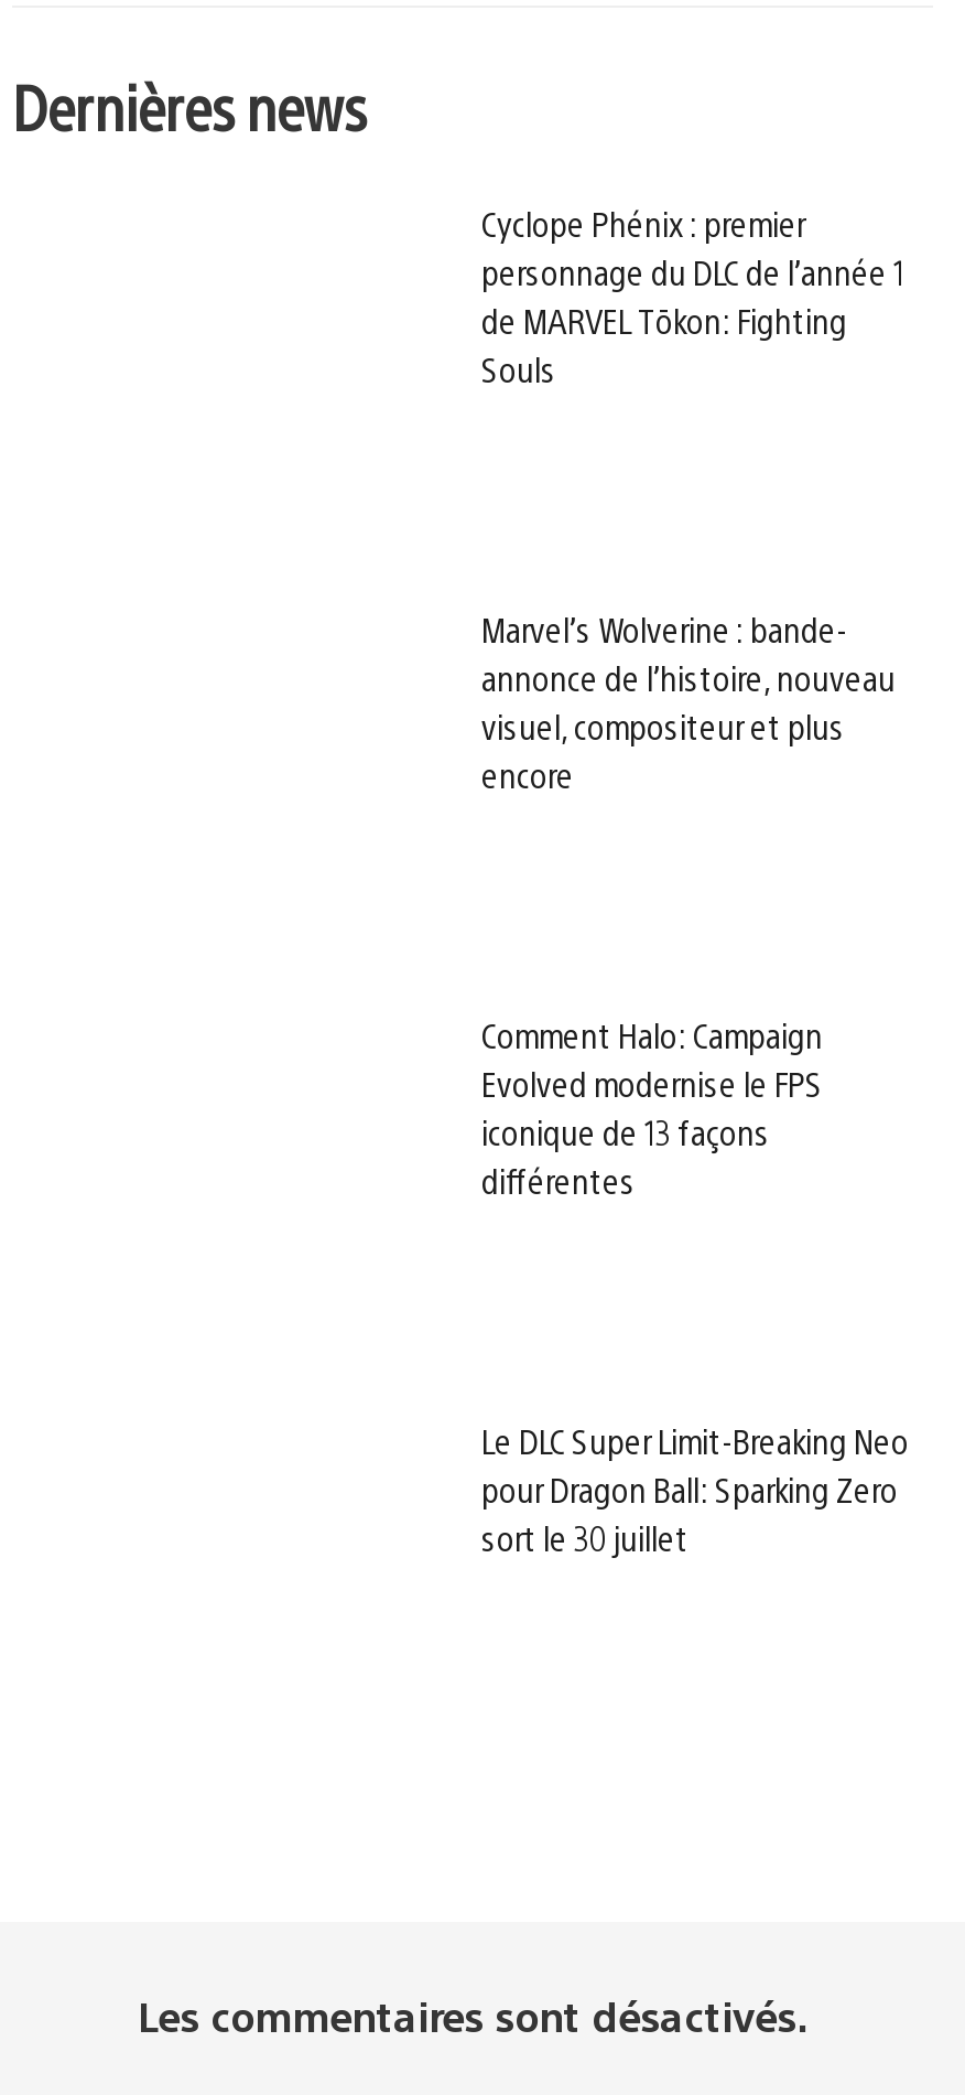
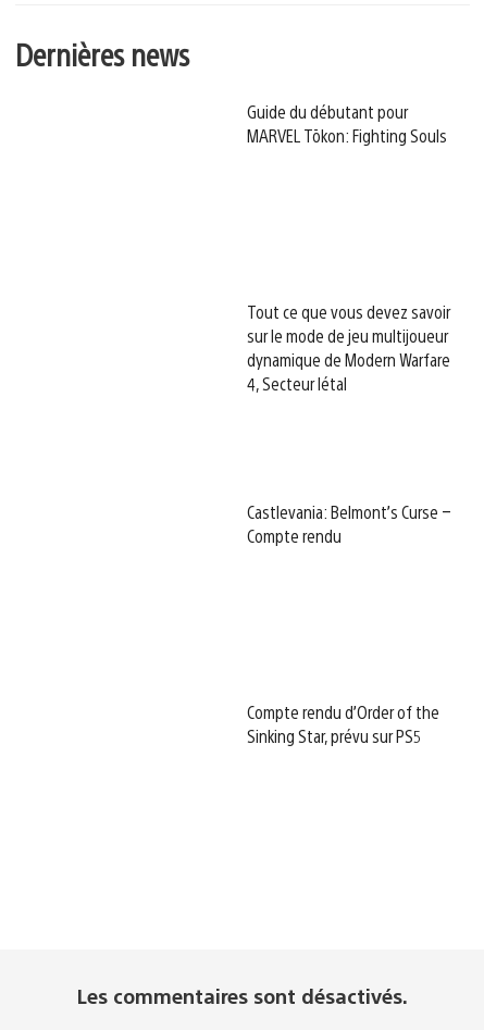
- Cyclope Phénix : premier
- personnage du DLC de l’année 1
- de MARVEL Tōkon: Fighting
- Souls
+ Guide du débutant pour
+ MARVEL Tōkon: Fighting Souls

- Marvel’s Wolverine : bande-
- annonce de l’histoire, nouveau
- visuel, compositeur et plus
- encore
+ Tout ce que vous devez savoir
+ sur le mode de jeu multijoueur
+ dynamique de Modern Warfare
+ 4, Secteur létal

- Comment Halo: Campaign
- Evolved modernise le FPS
- iconique de 13 façons
- différentes
+ Castlevania: Belmont’s Curse –
+ Compte rendu

- Le DLC Super Limit-Breaking Neo
- pour Dragon Ball: Sparking Zero
- sort le 30 juillet
+ Compte rendu d’Order of the
+ Sinking Star, prévu sur PS5
